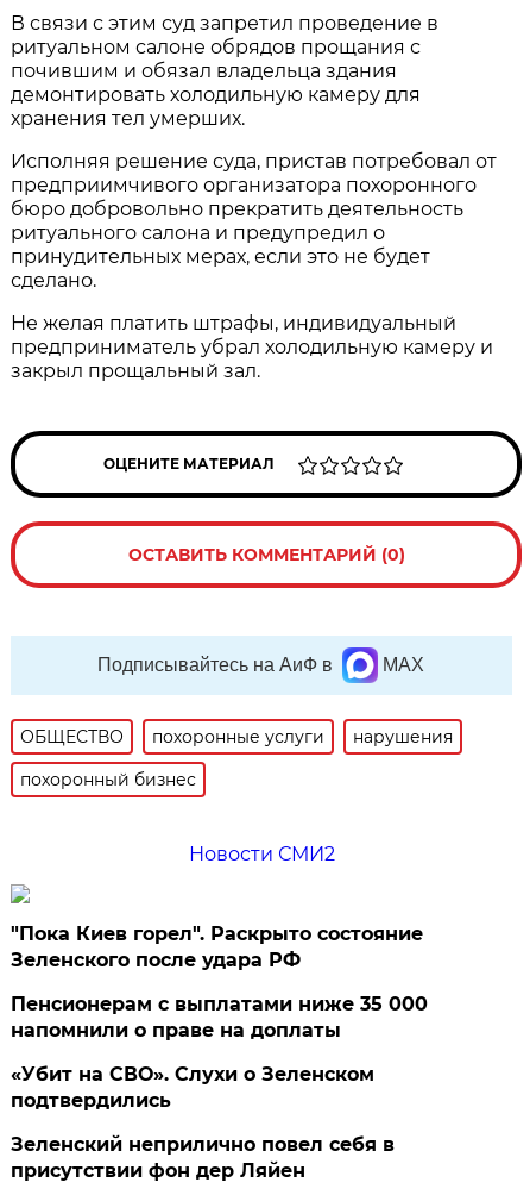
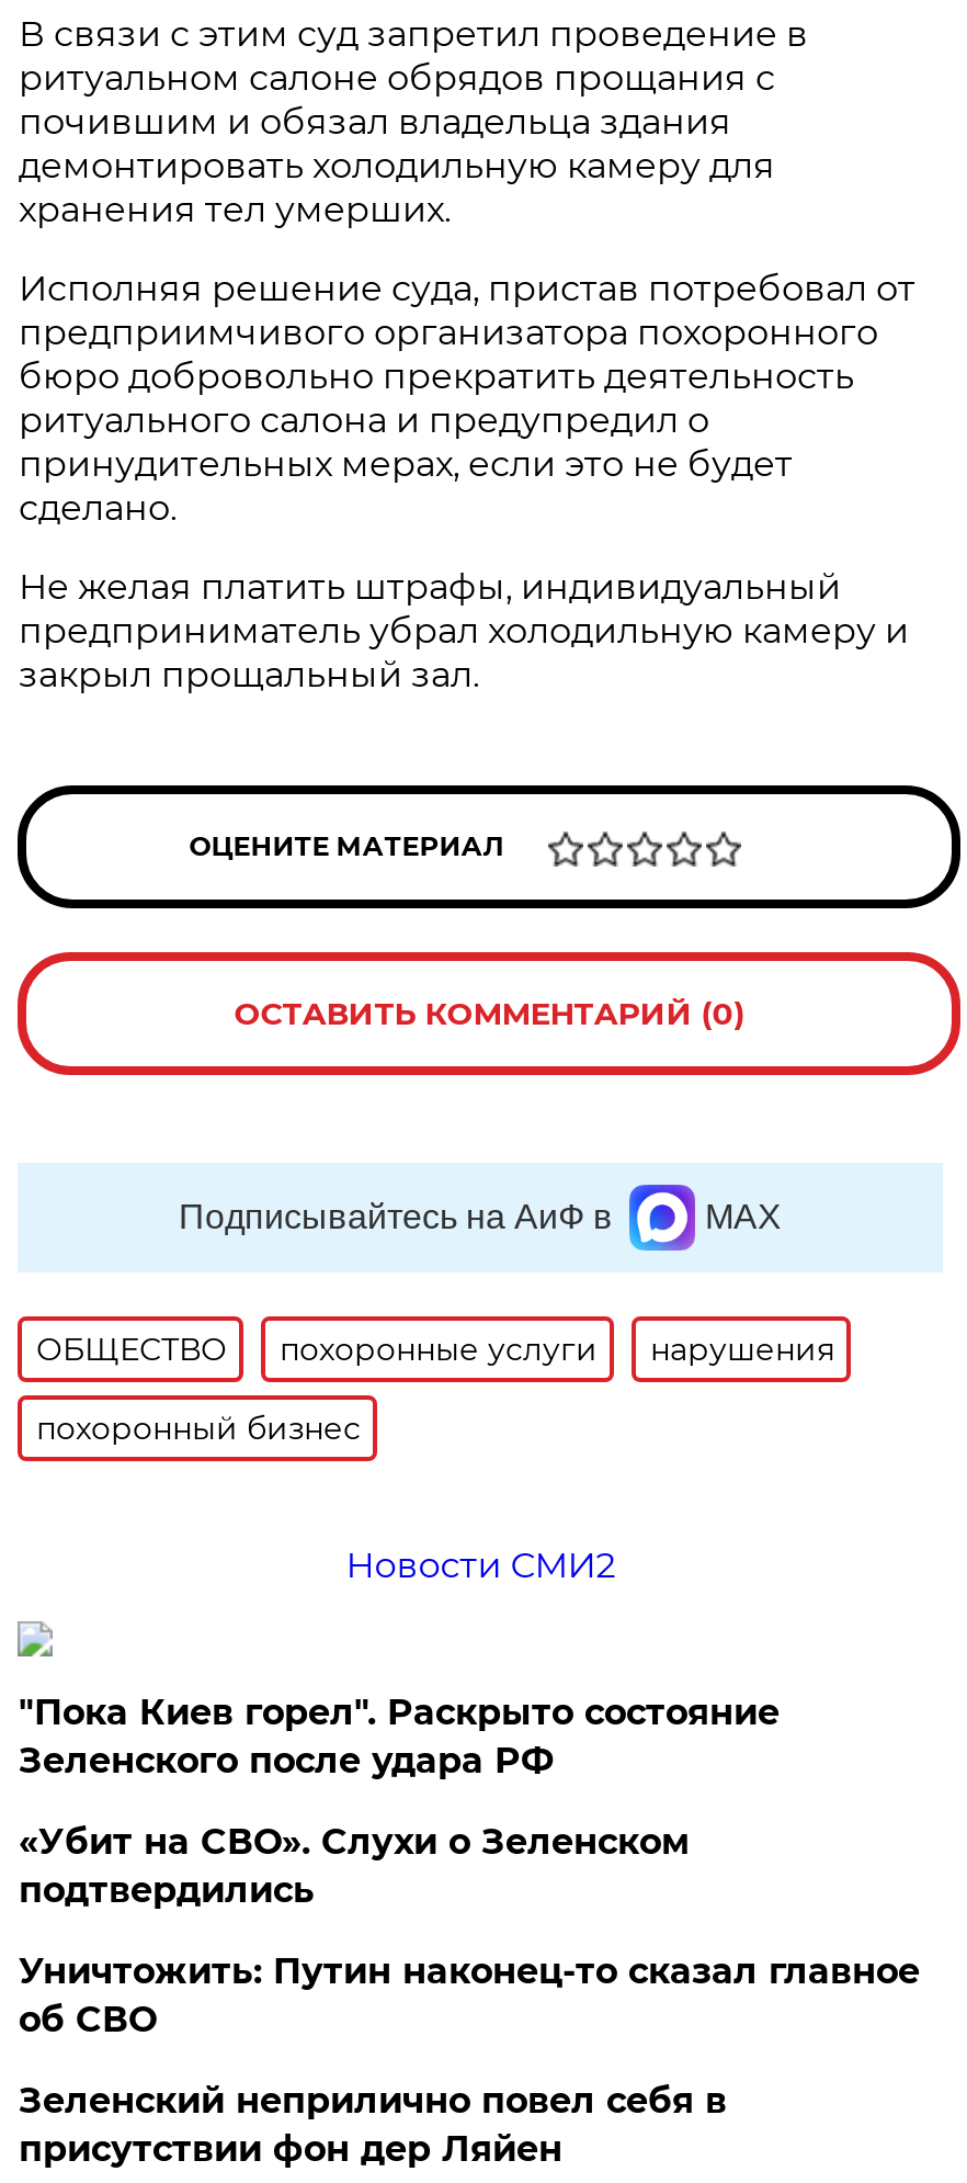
- Пенсионерам с выплатами ниже 35 000
- напомнили о праве на доплаты

moved up: «Убит на СВО». Слухи о Зеленском | подтвердились

+ Уничтожить: Путин наконец-то сказал главное
+ об СВО
